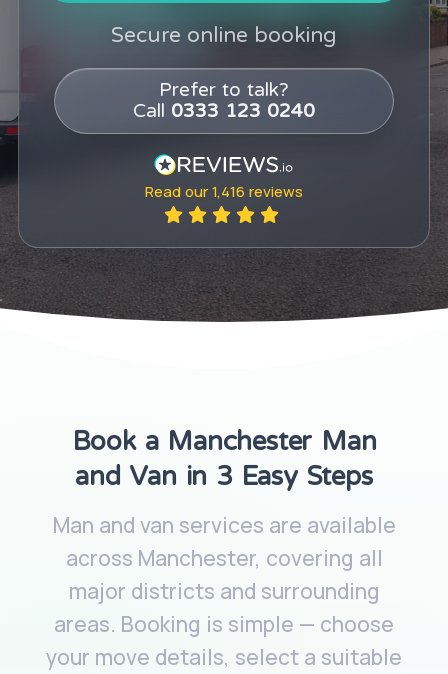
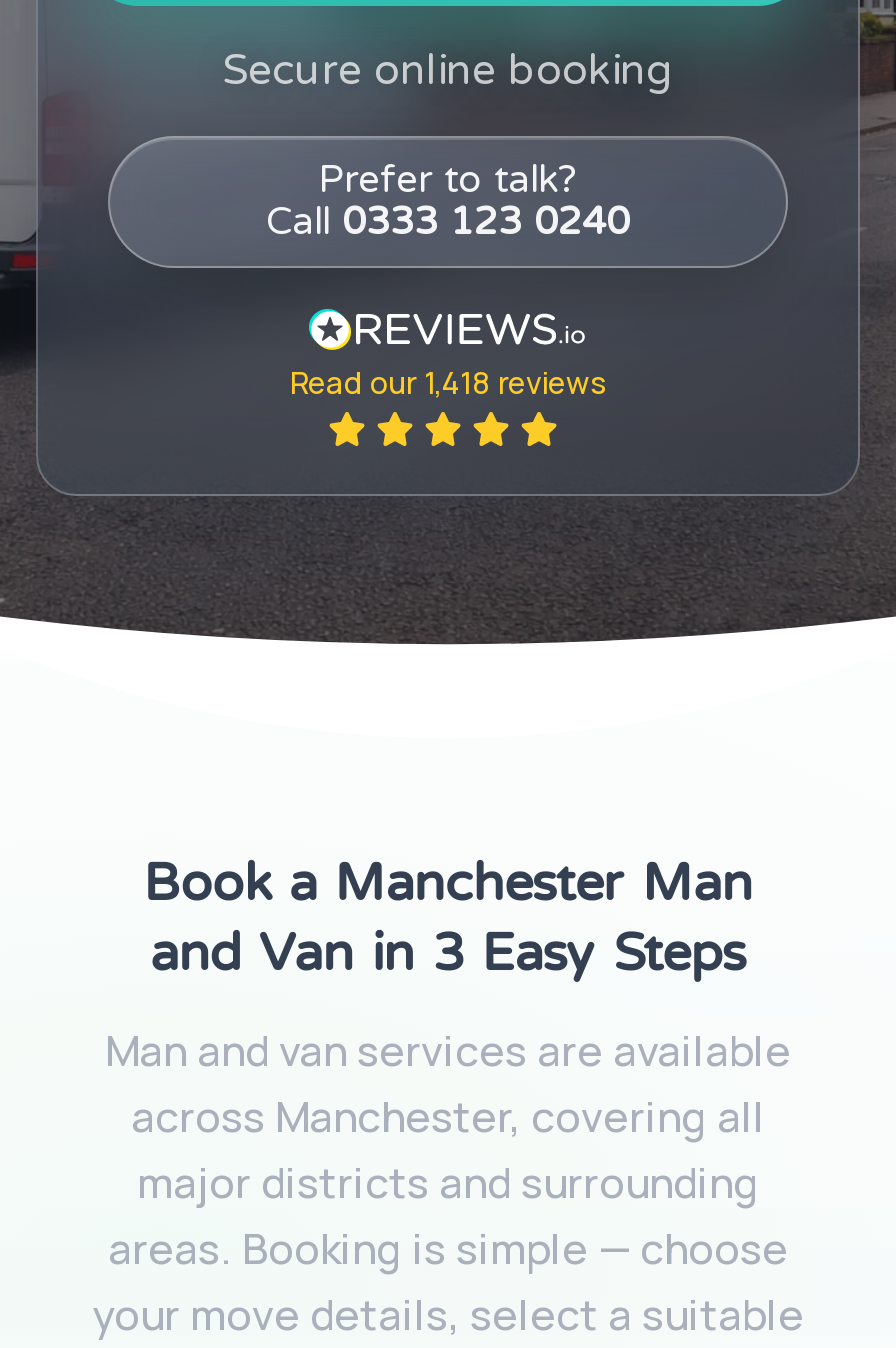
- Read our 1,416 reviews
+ Read our 1,418 reviews
